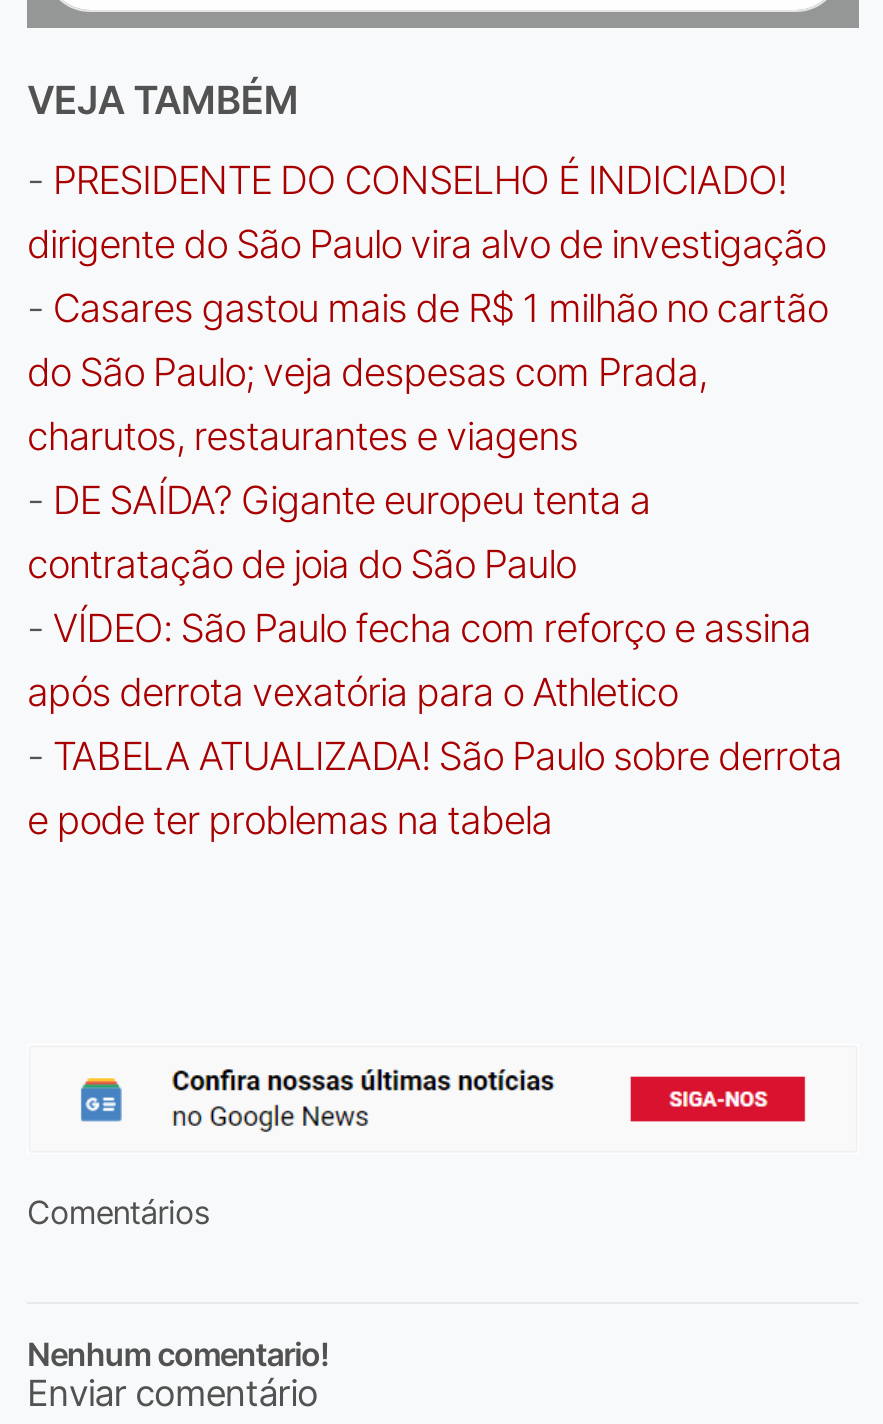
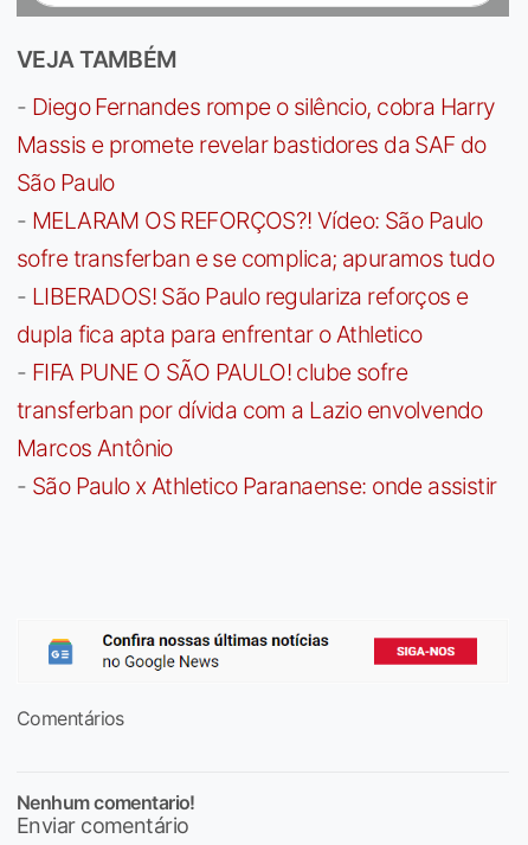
- - PRESIDENTE DO CONSELHO É INDICIADO!
- dirigente do São Paulo vira alvo de investigação
- - Casares gastou mais de R$ 1 milhão no cartão
- do São Paulo; veja despesas com Prada,
- charutos, restaurantes e viagens
- - DE SAÍDA? Gigante europeu tenta a
- contratação de joia do São Paulo
- - VÍDEO: São Paulo fecha com reforço e assina
- após derrota vexatória para o Athletico
- - TABELA ATUALIZADA! São Paulo sobre derrota
- e pode ter problemas na tabela
+ - Diego Fernandes rompe o silêncio, cobra Harry
+ Massis e promete revelar bastidores da SAF do
+ São Paulo
+ - MELARAM OS REFORÇOS?! Vídeo: São Paulo
+ sofre transferban e se complica; apuramos tudo
+ - LIBERADOS! São Paulo regulariza reforços e
+ dupla fica apta para enfrentar o Athletico
+ - FIFA PUNE O SÃO PAULO! clube sofre
+ transferban por dívida com a Lazio envolvendo
+ Marcos Antônio
+ - São Paulo x Athletico Paranaense: onde assistir
